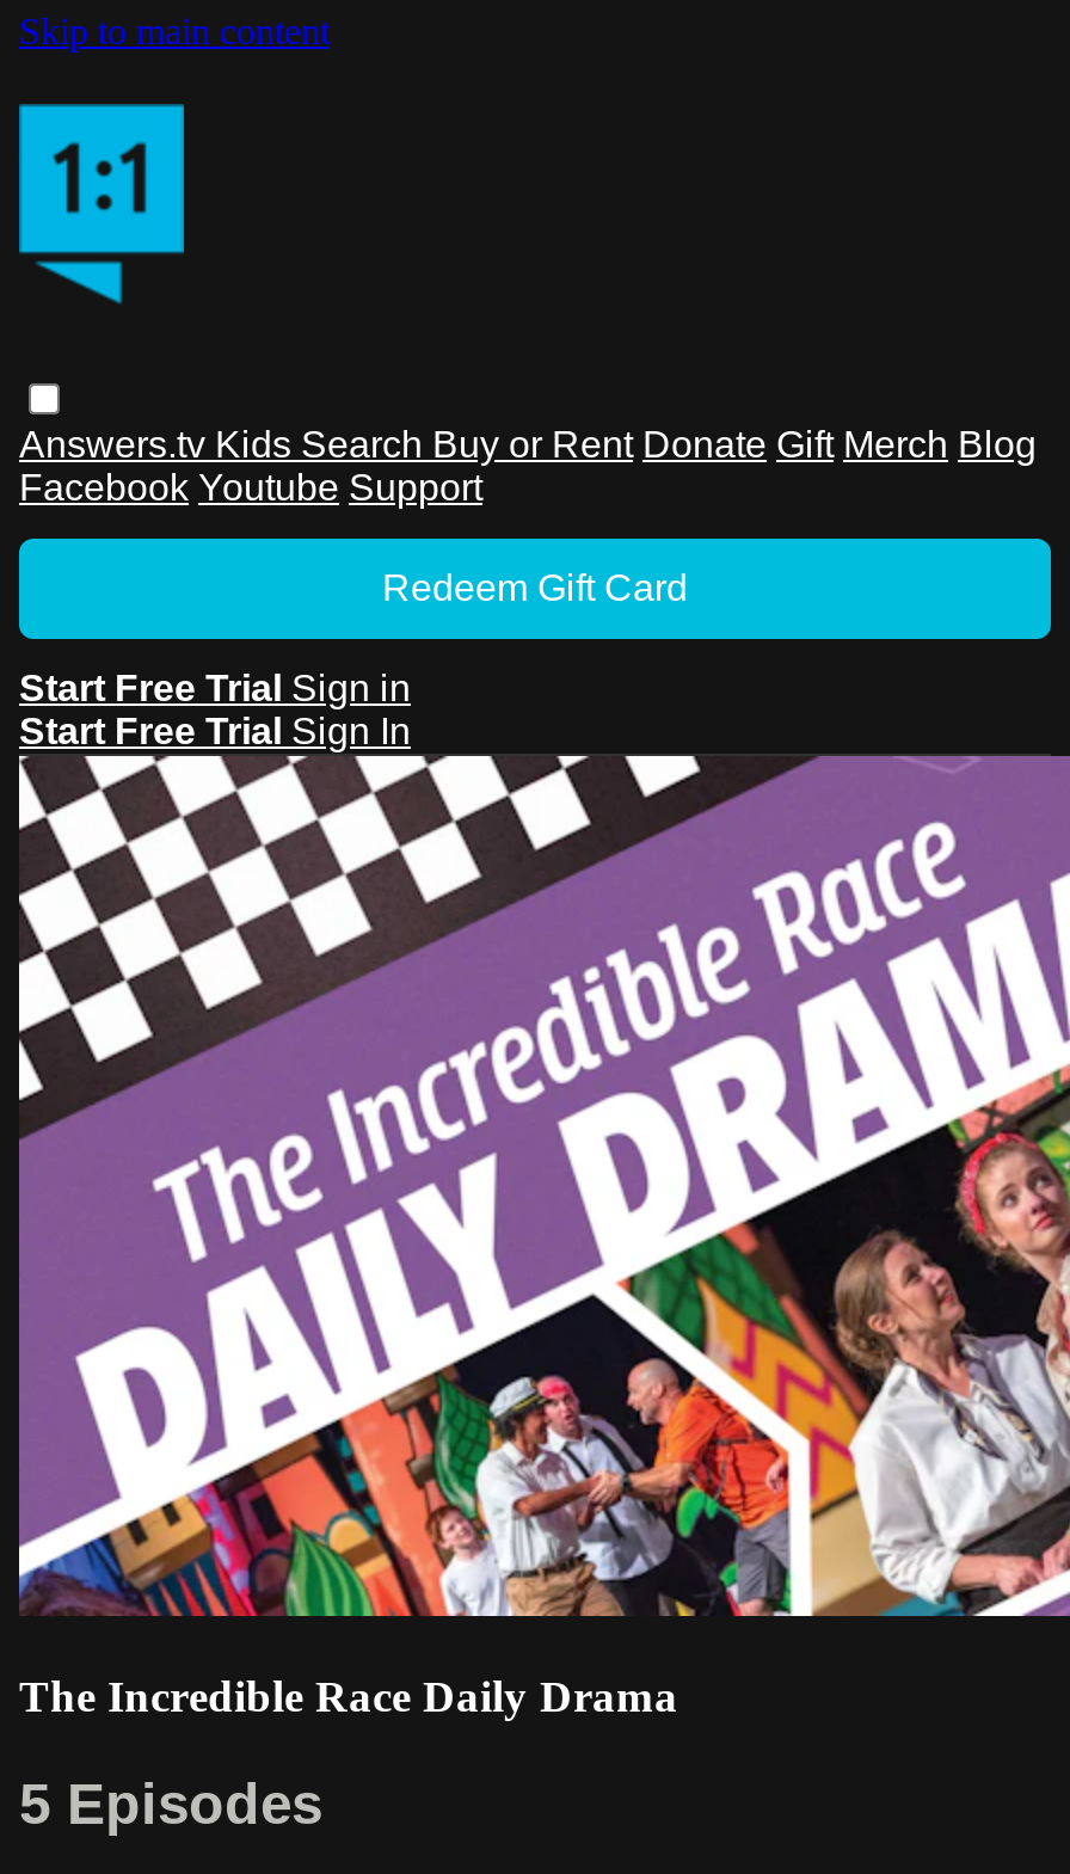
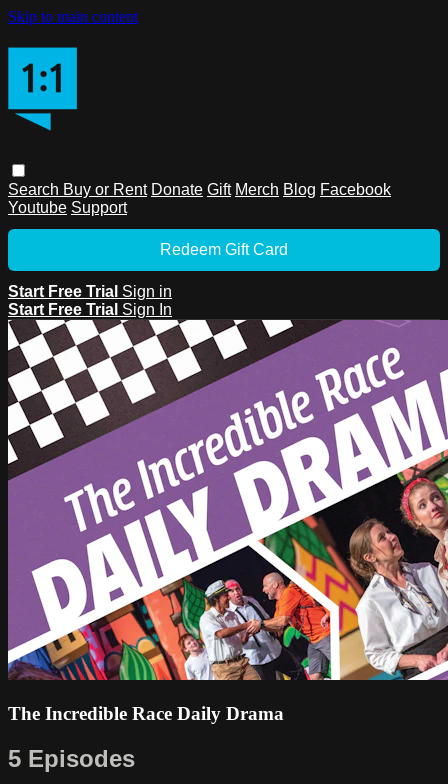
- Answers.tv Kids Search Buy or Rent Donate Gift Merch Blog
- Facebook Youtube Support
+ Search Buy or Rent Donate Gift Merch Blog Facebook
+ Youtube Support
